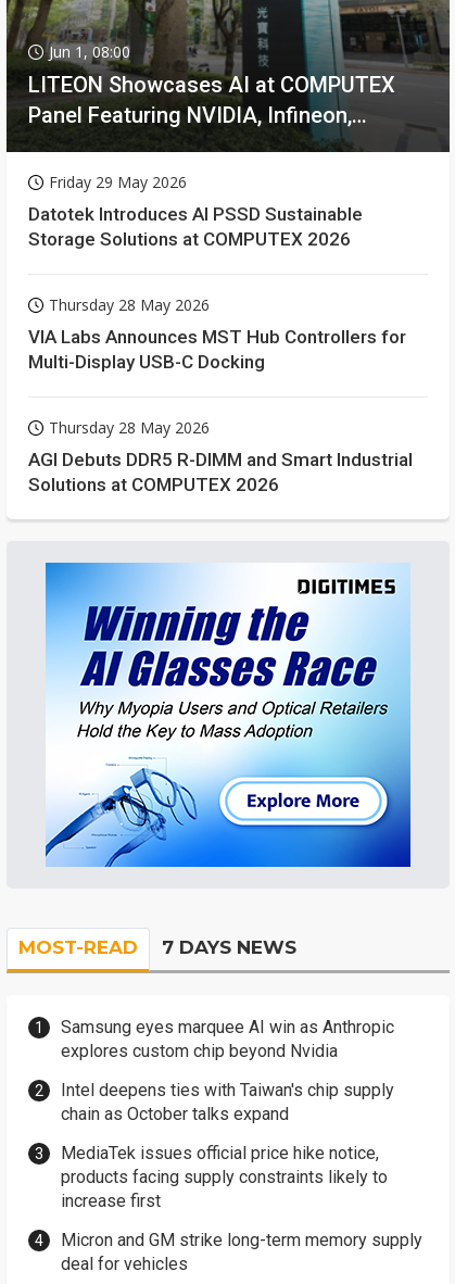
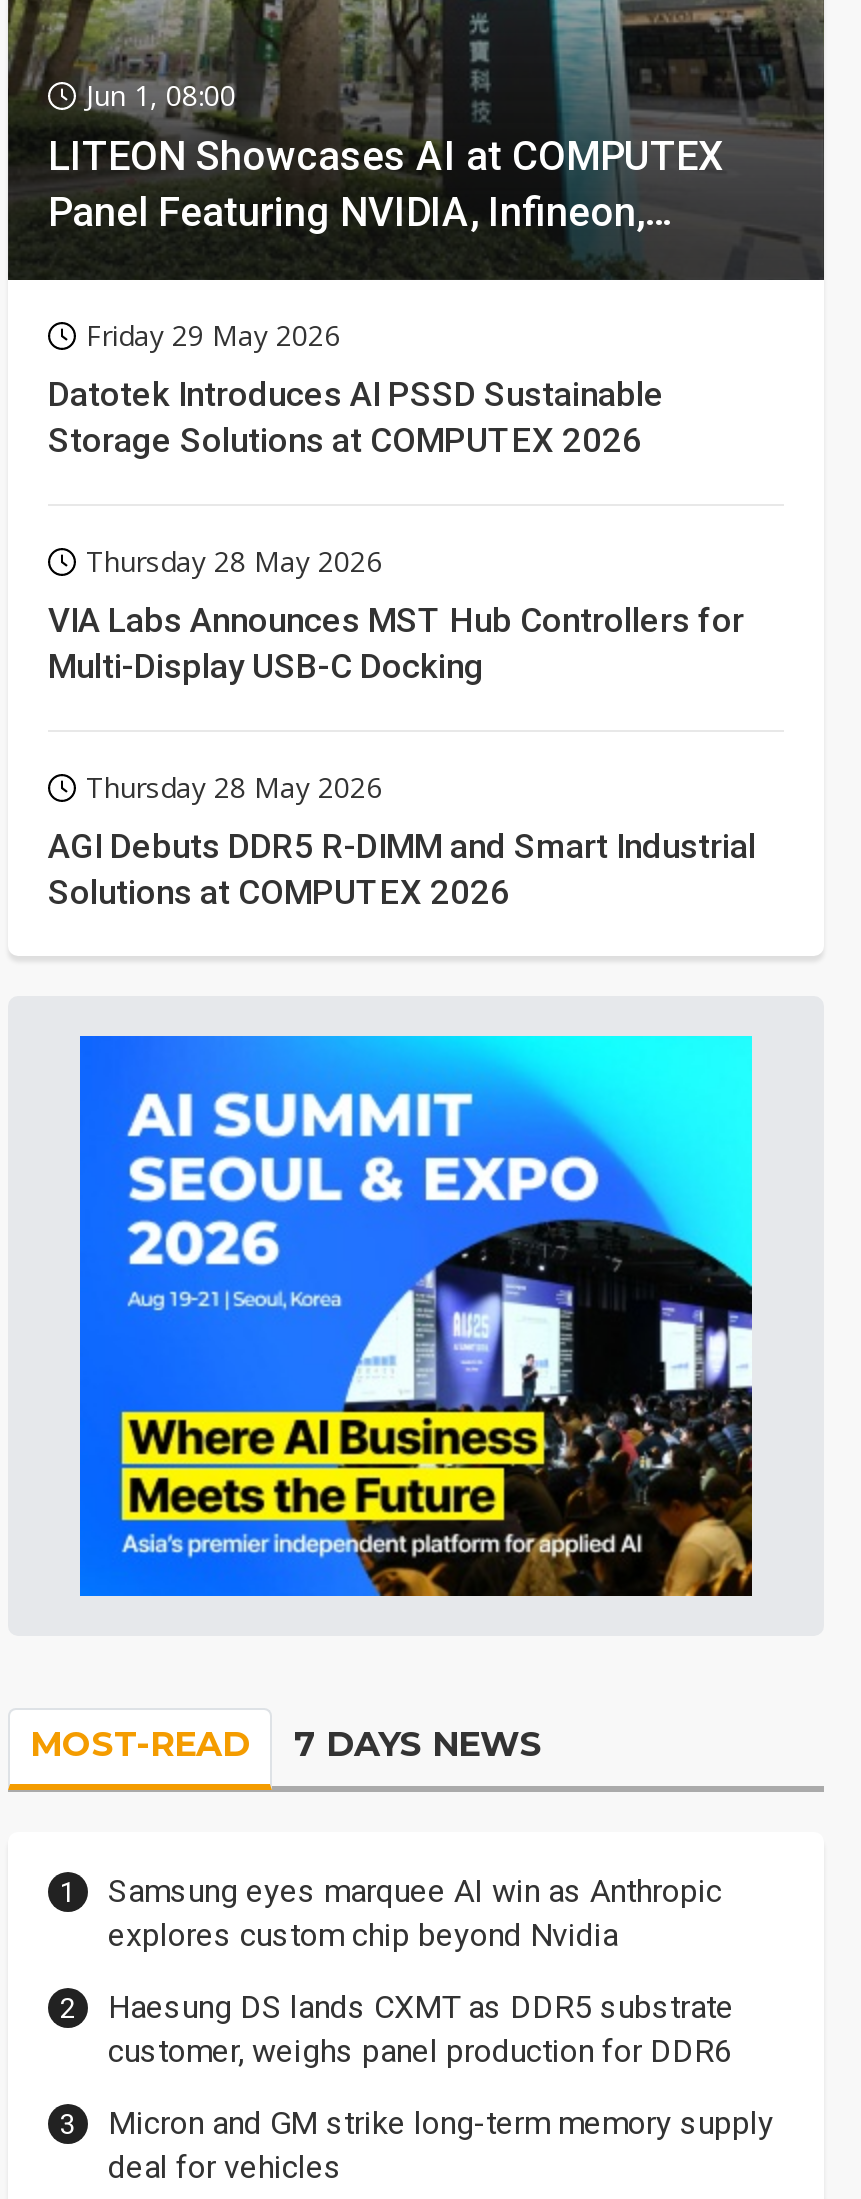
- [image]
+ [image]

- Intel deepens ties with Taiwan's chip supply
- chain as October talks expand
- MediaTek issues official price hike notice,
- products facing supply constraints likely to
- increase first
+ Haesung DS lands CXMT as DDR5 substrate
+ customer, weighs panel production for DDR6
